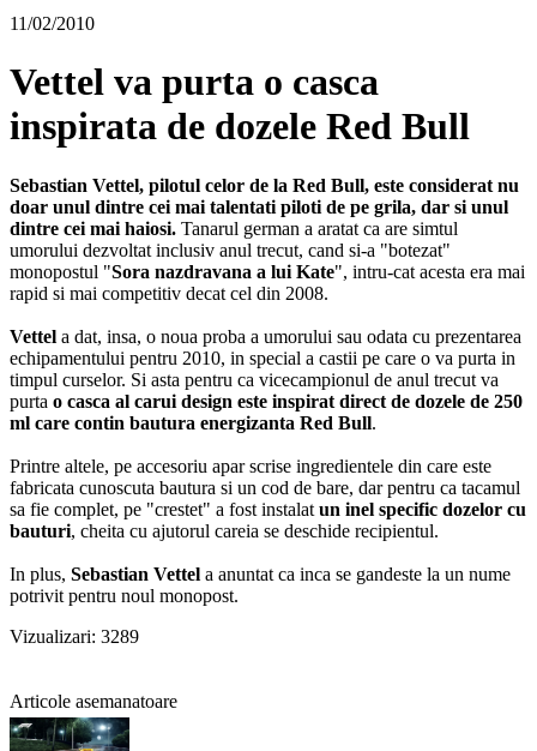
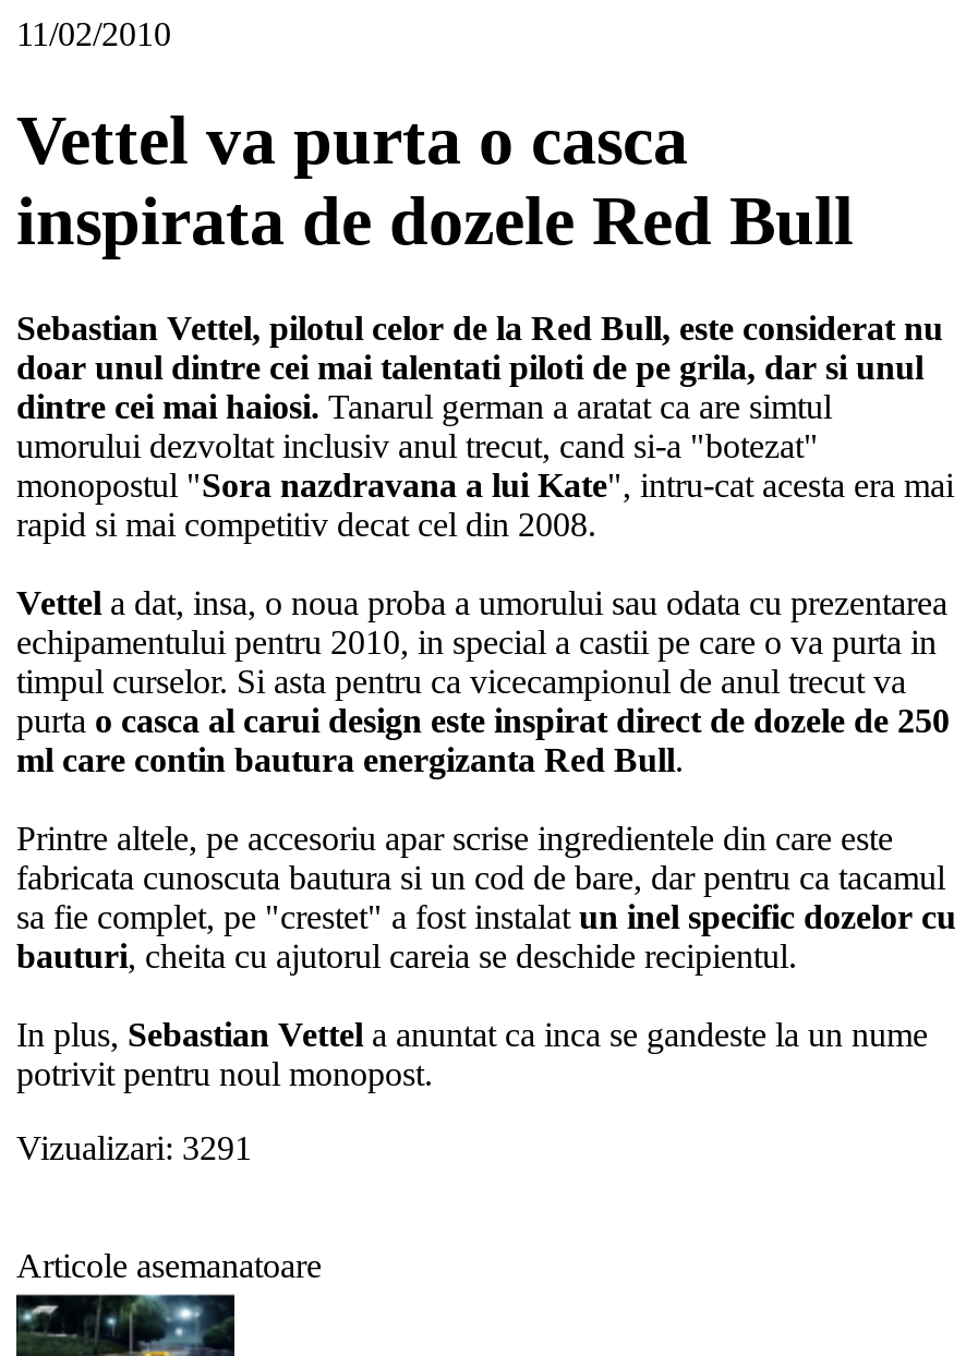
- Vizualizari: 3289
+ Vizualizari: 3291
